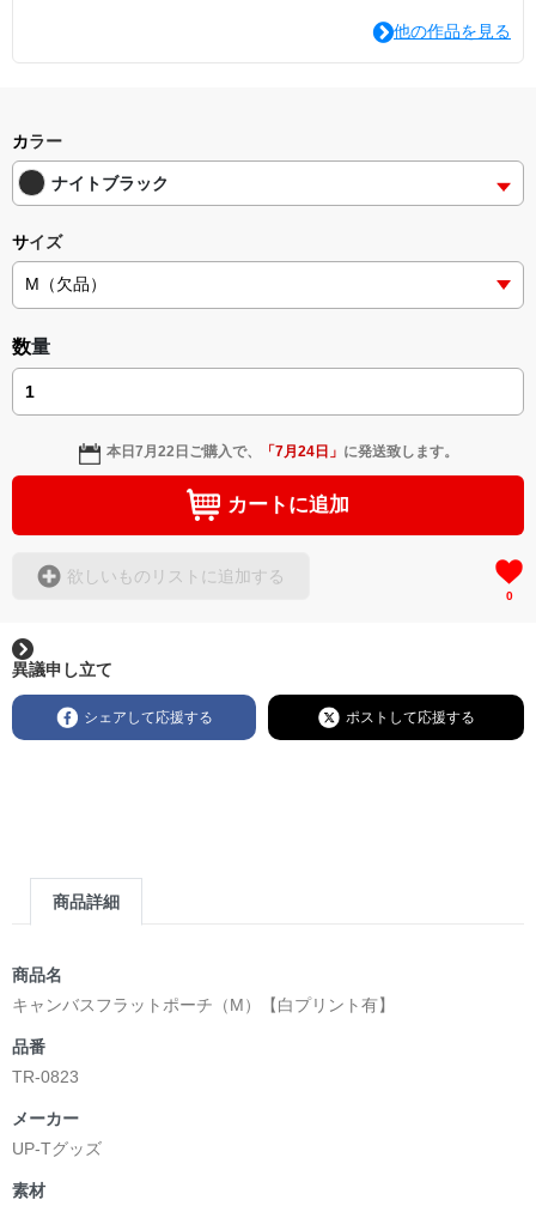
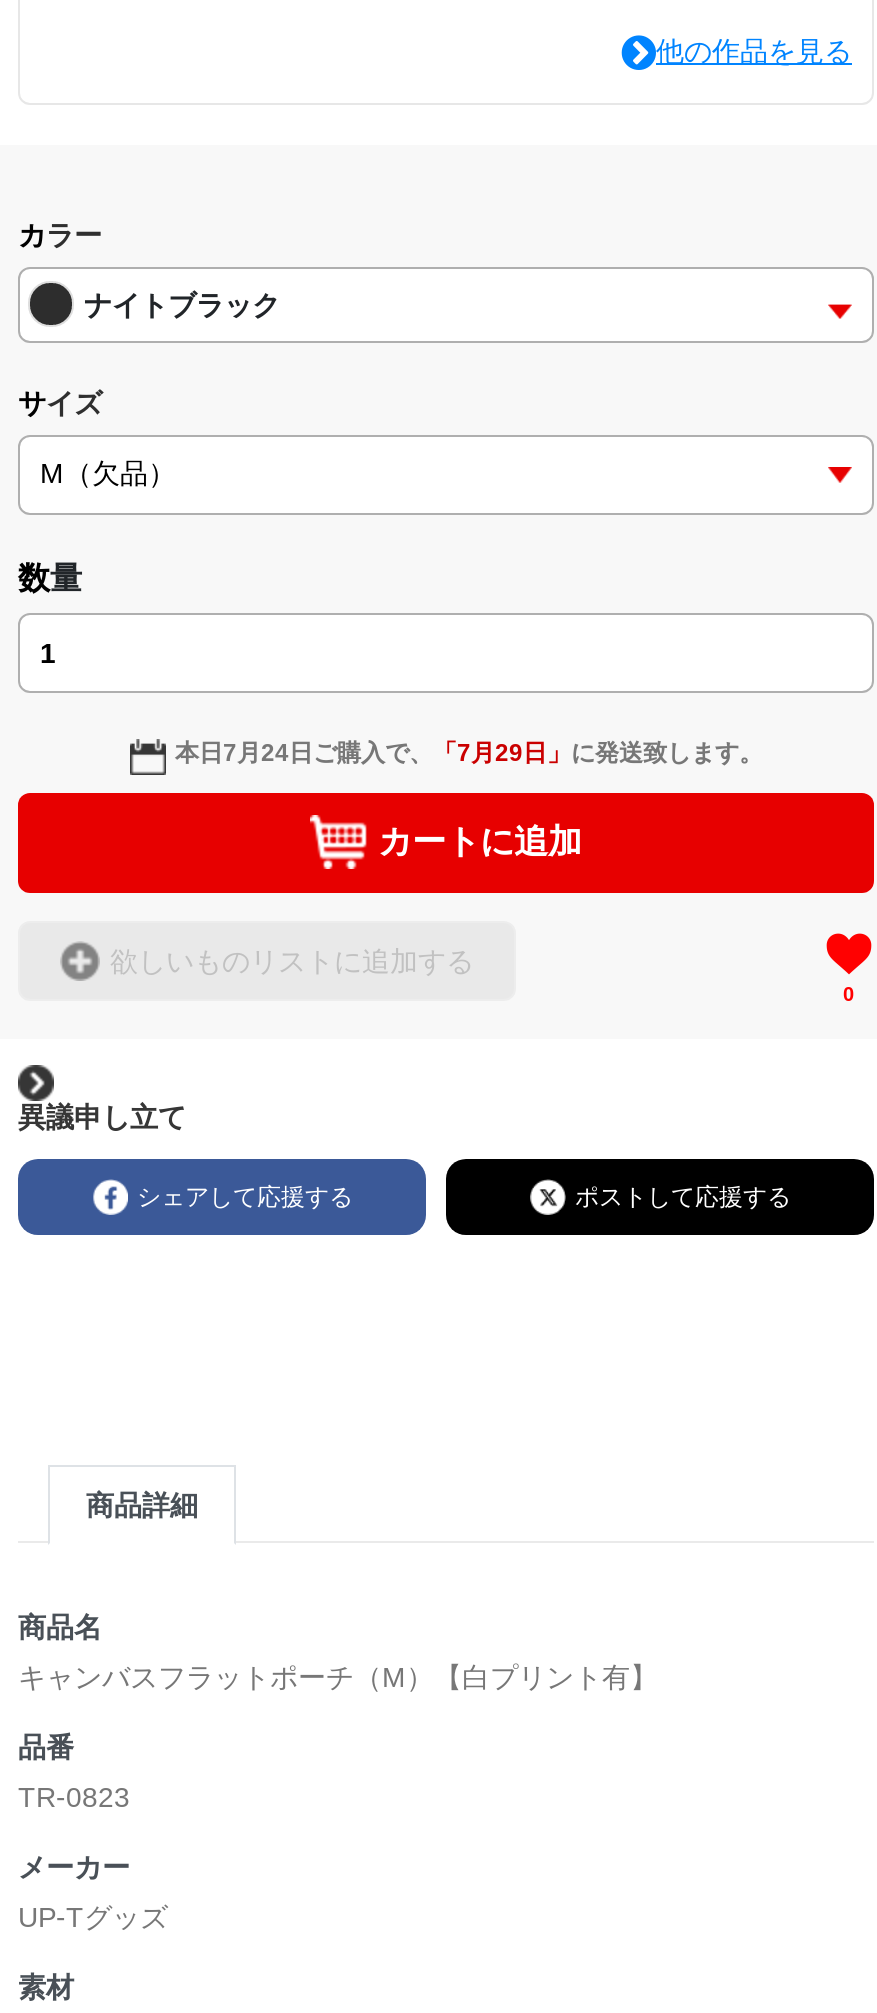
- 本日7月22日ご購入で、「7月24日」に発送致します。
+ 本日7月24日ご購入で、「7月29日」に発送致します。
